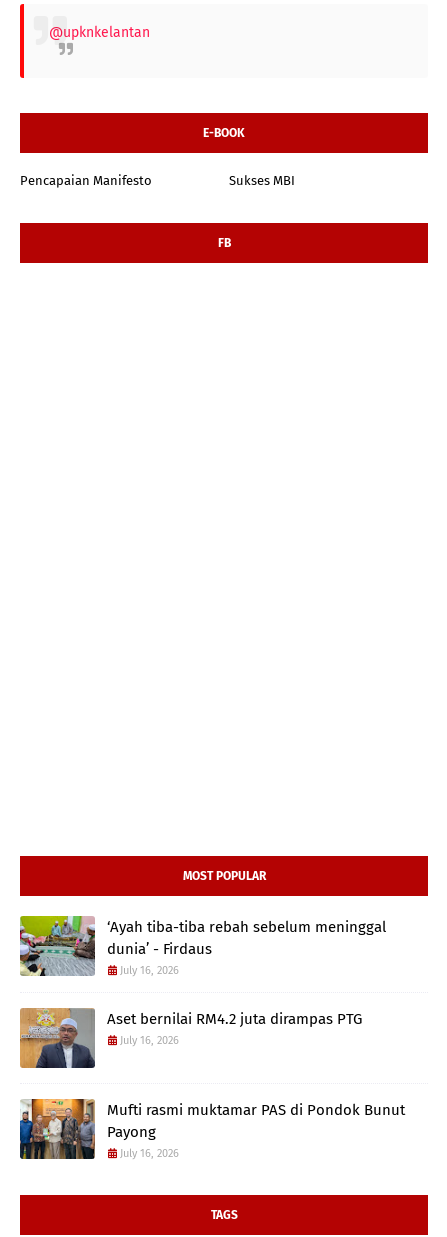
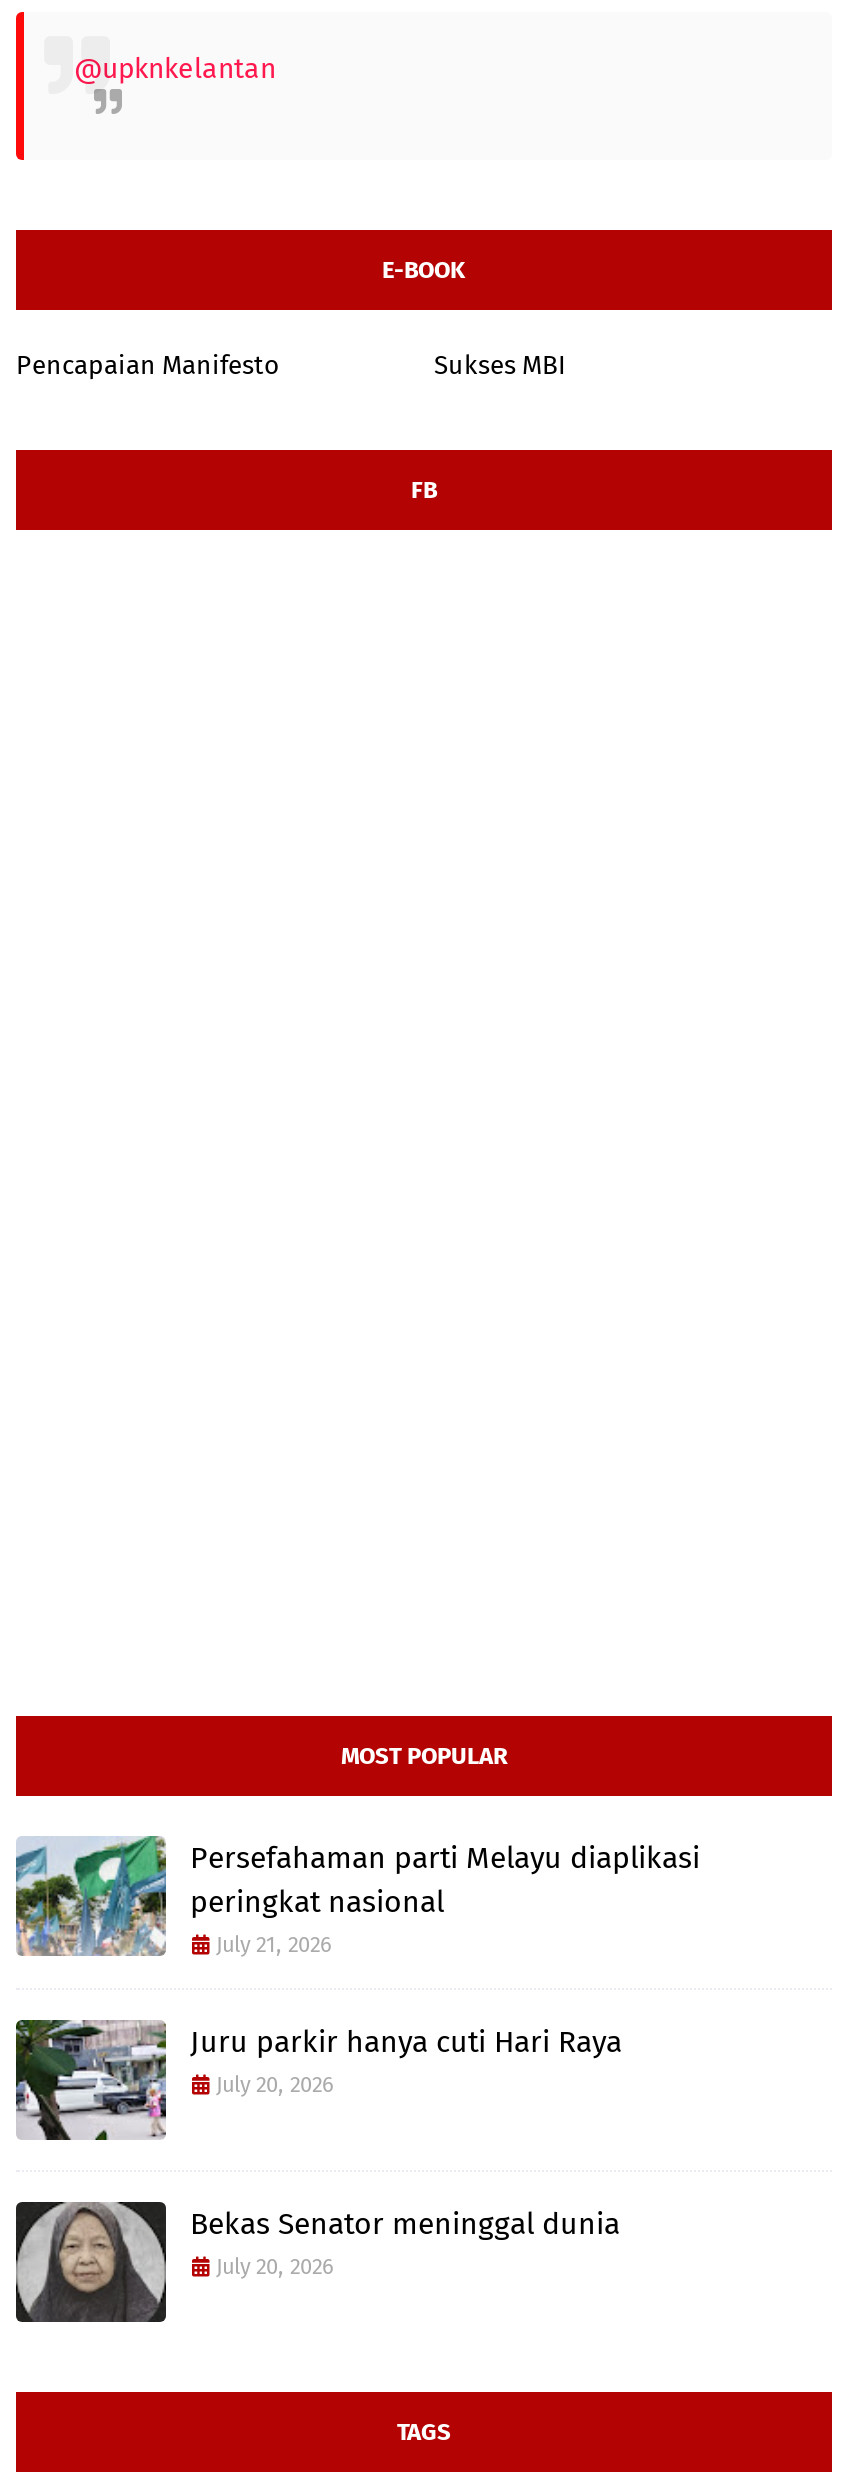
- [image]
- ‘Ayah tiba-tiba rebah sebelum meninggal
- dunia’ - Firdaus
- July 16, 2026
+ [image]
+ Persefahaman parti Melayu diaplikasi
+ peringkat nasional
+ July 21, 2026

- [image]
- Aset bernilai RM4.2 juta dirampas PTG
- July 16, 2026
+ [image]
+ Juru parkir hanya cuti Hari Raya
+ July 20, 2026

- [image]
- Mufti rasmi muktamar PAS di Pondok Bunut
- Payong
- July 16, 2026
+ [image]
+ Bekas Senator meninggal dunia
+ July 20, 2026
